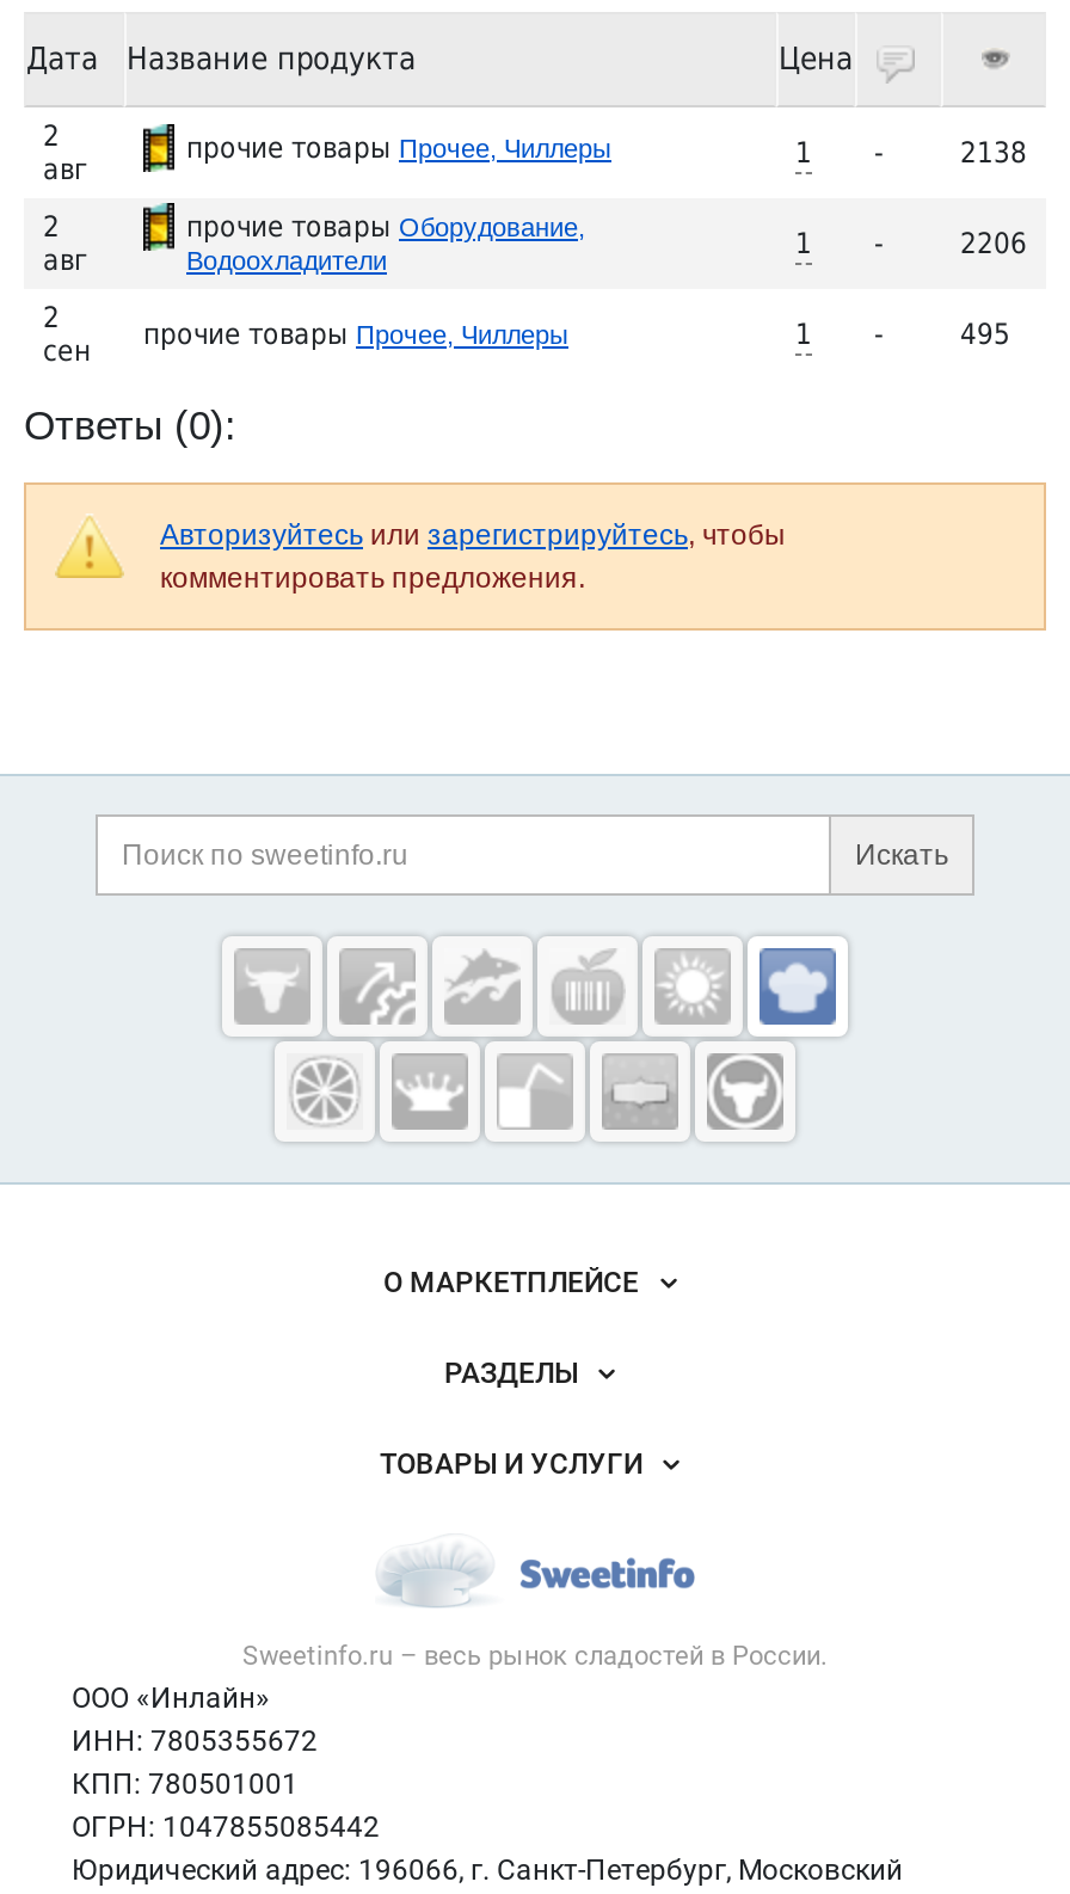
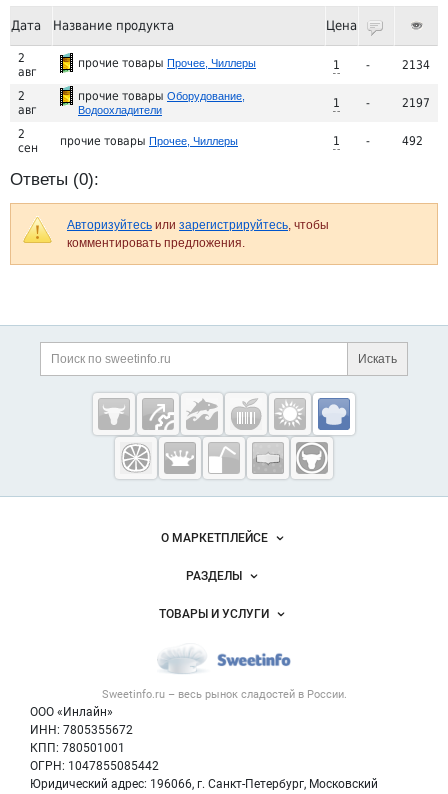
- 2138
+ 2134

- 2206
+ 2197

- 495
+ 492
